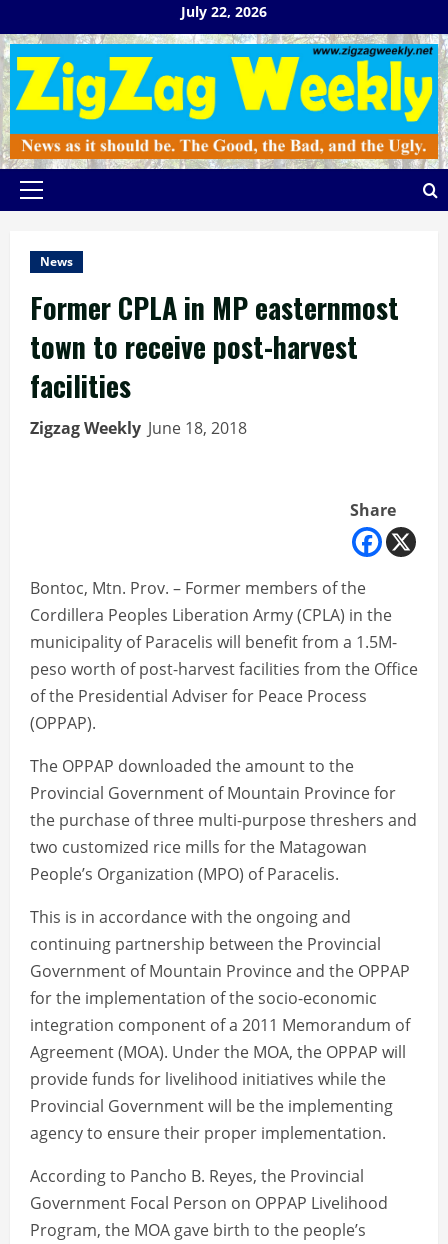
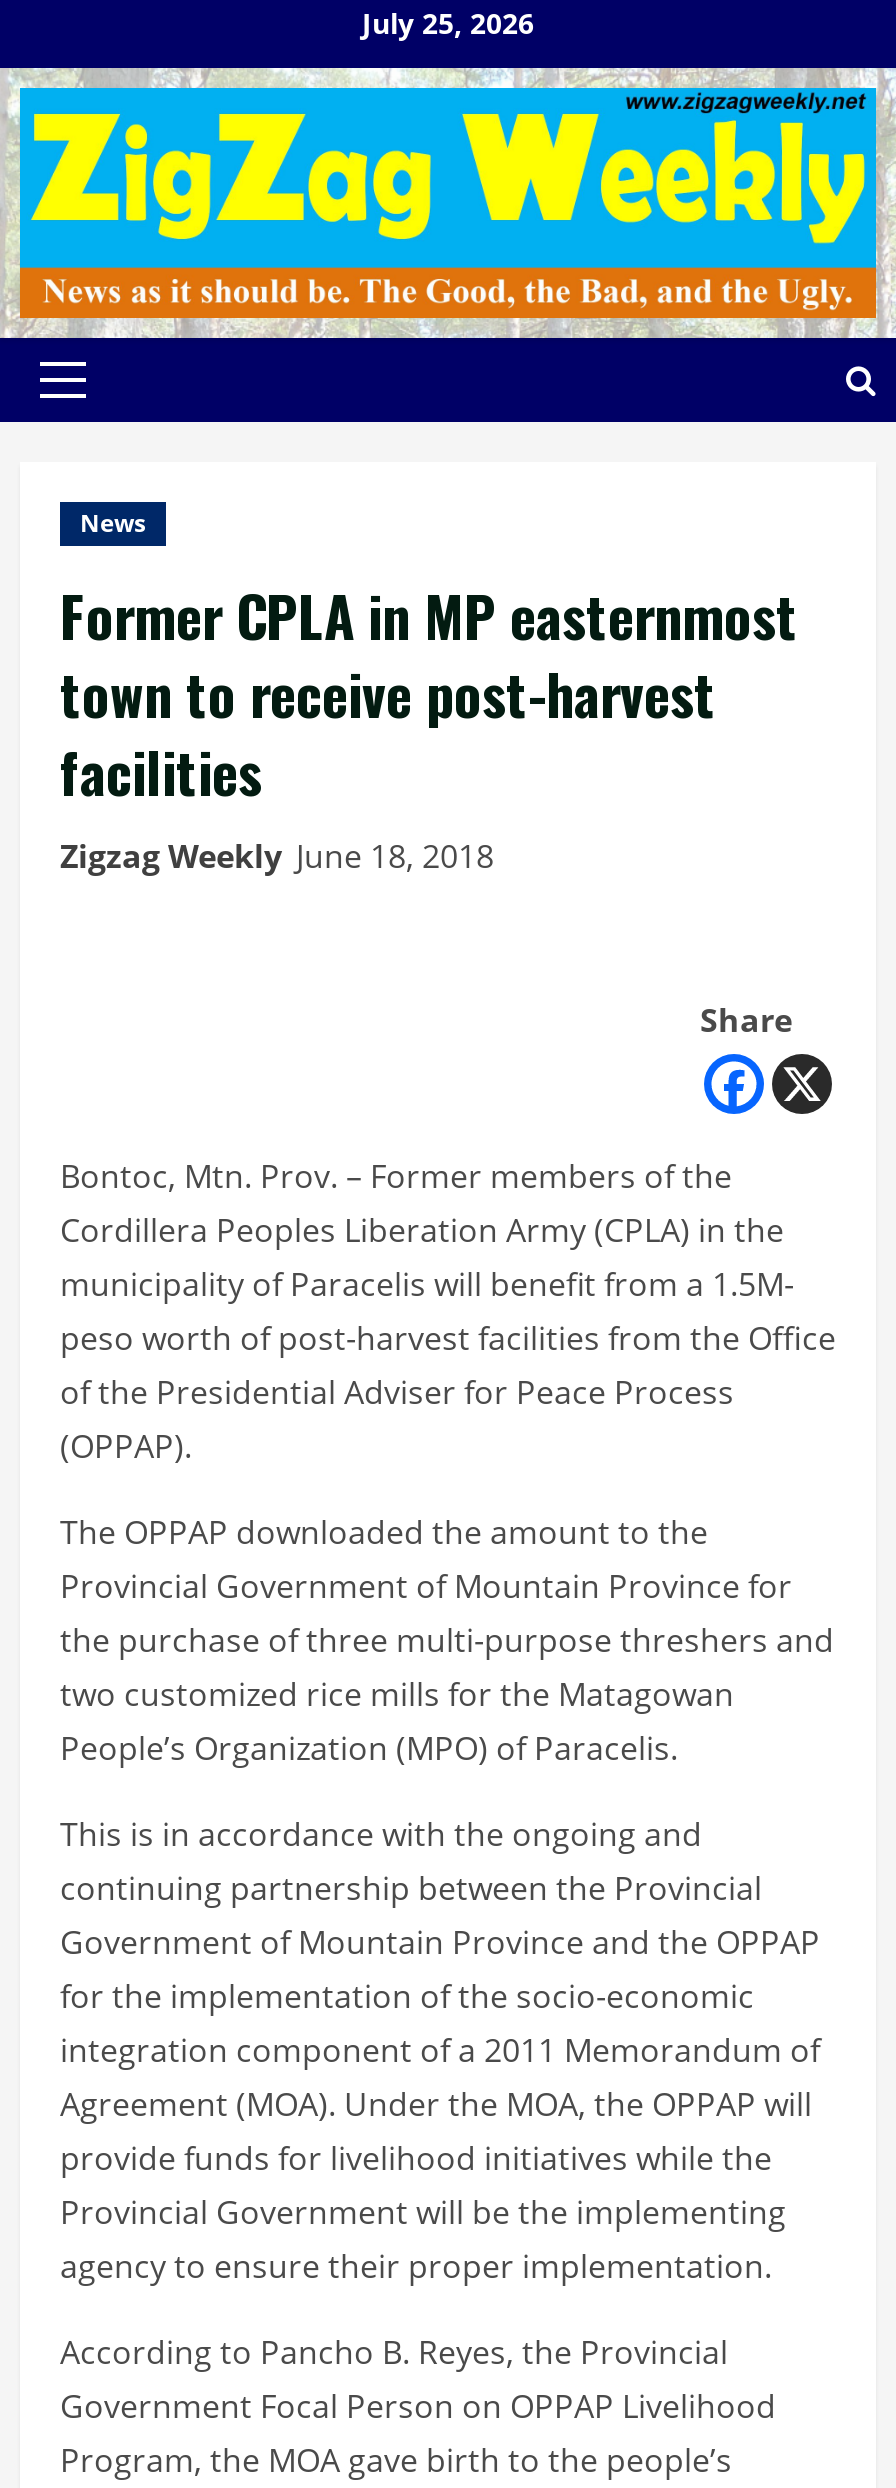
- July 22, 2026
+ July 25, 2026
